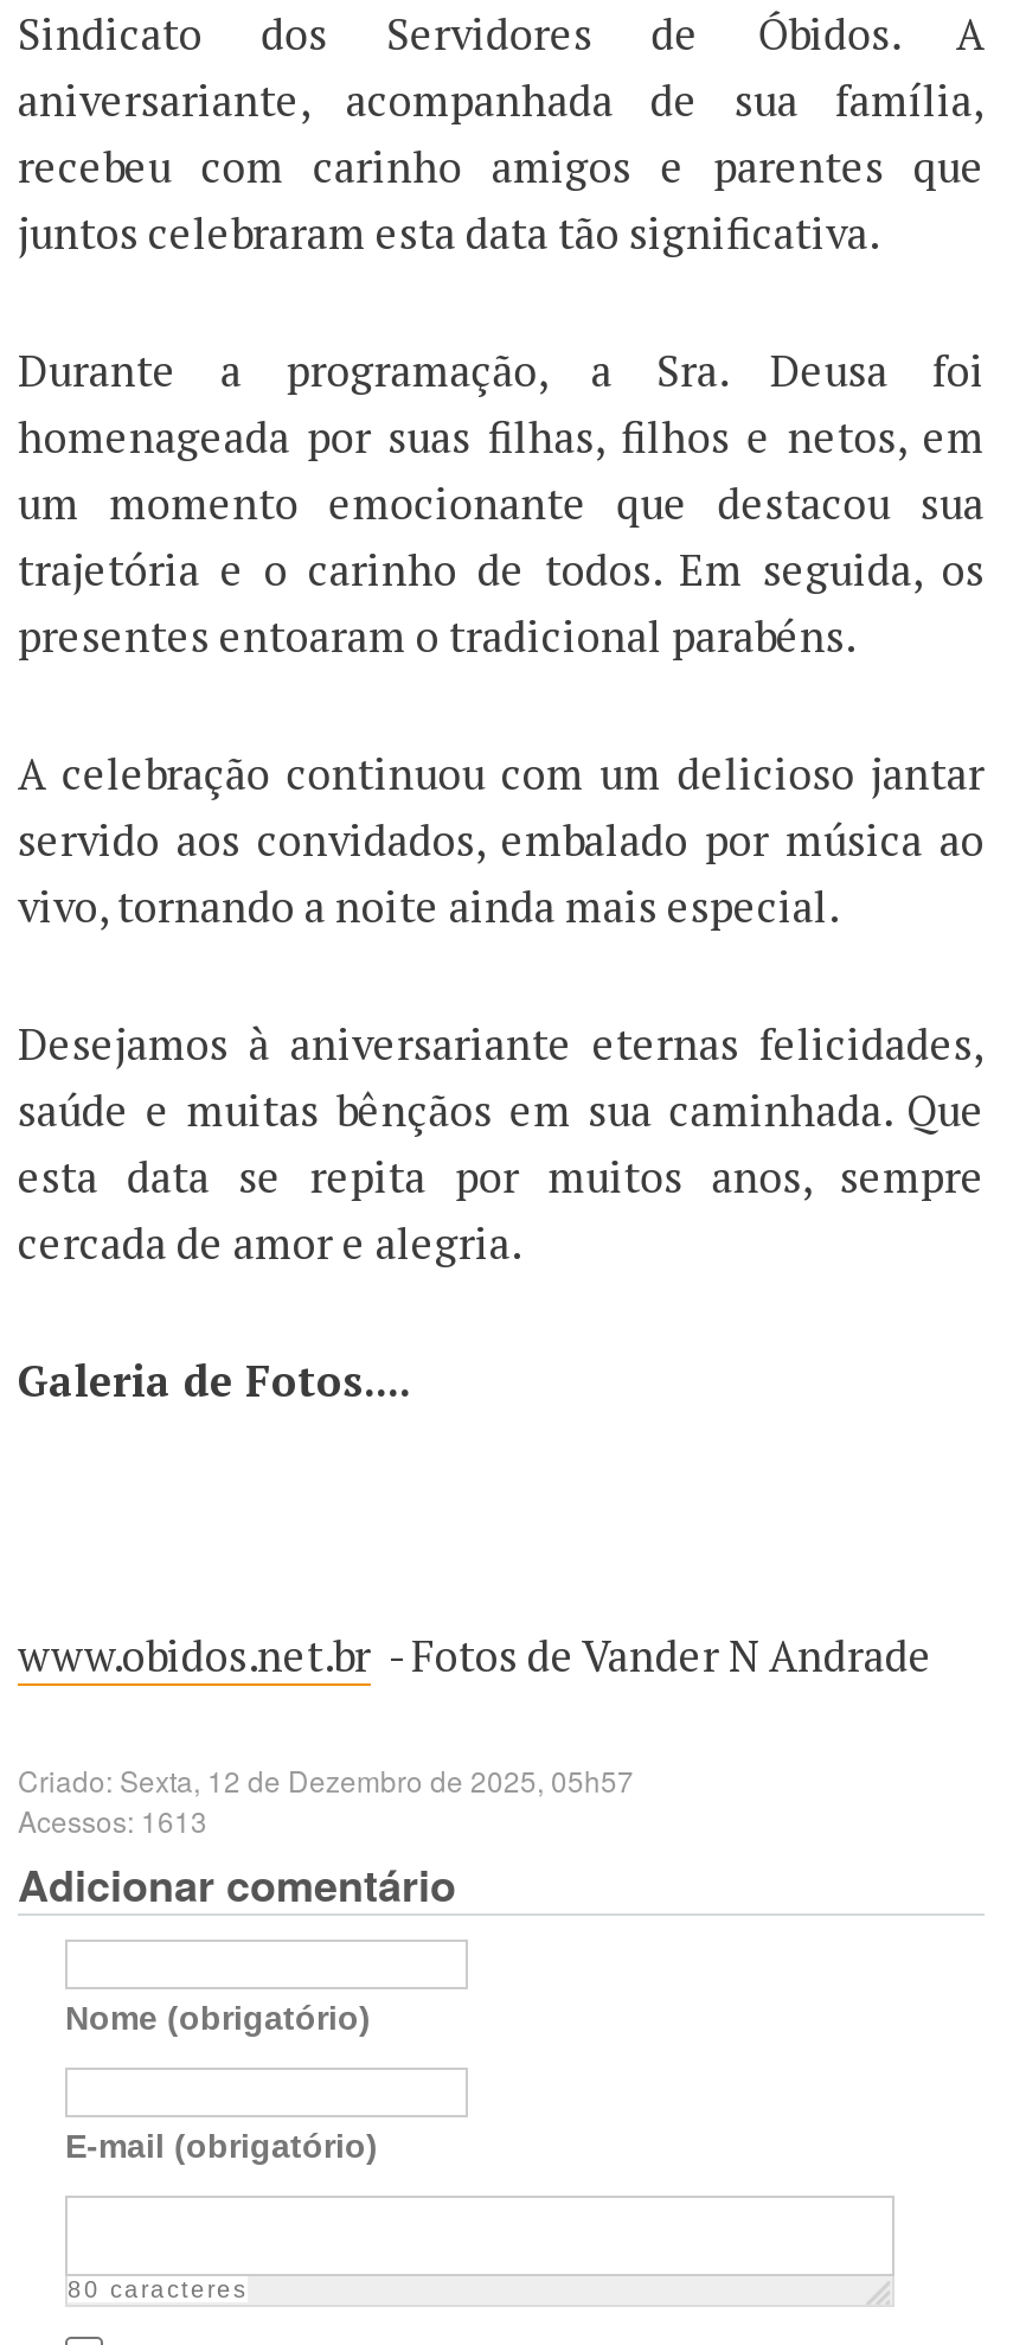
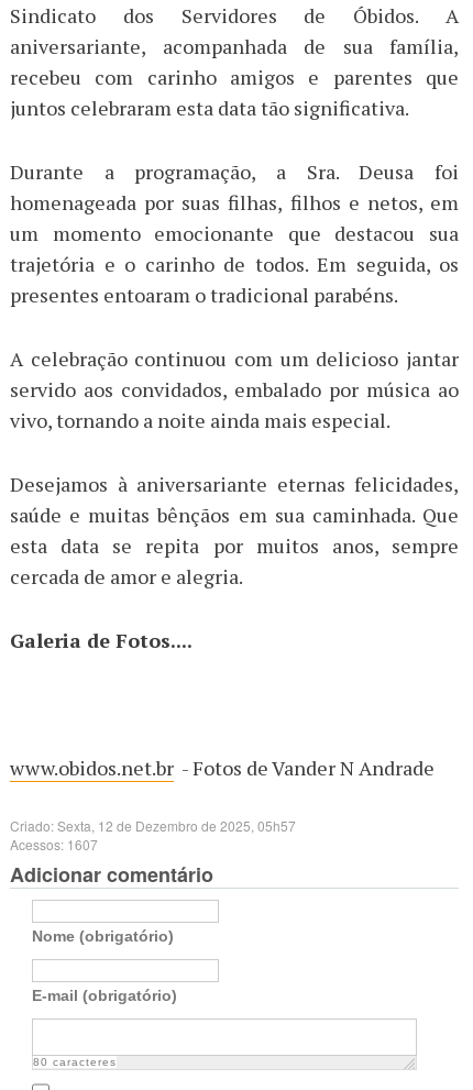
- Acessos: 1613
+ Acessos: 1607
